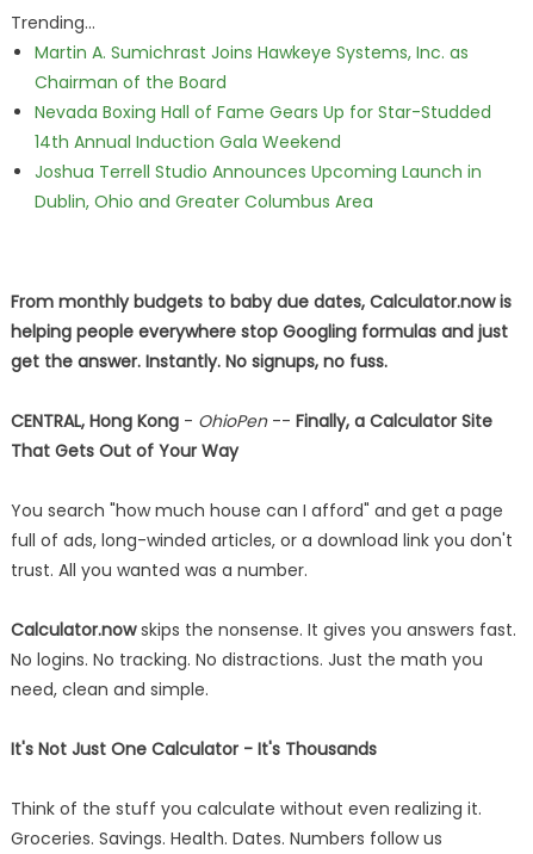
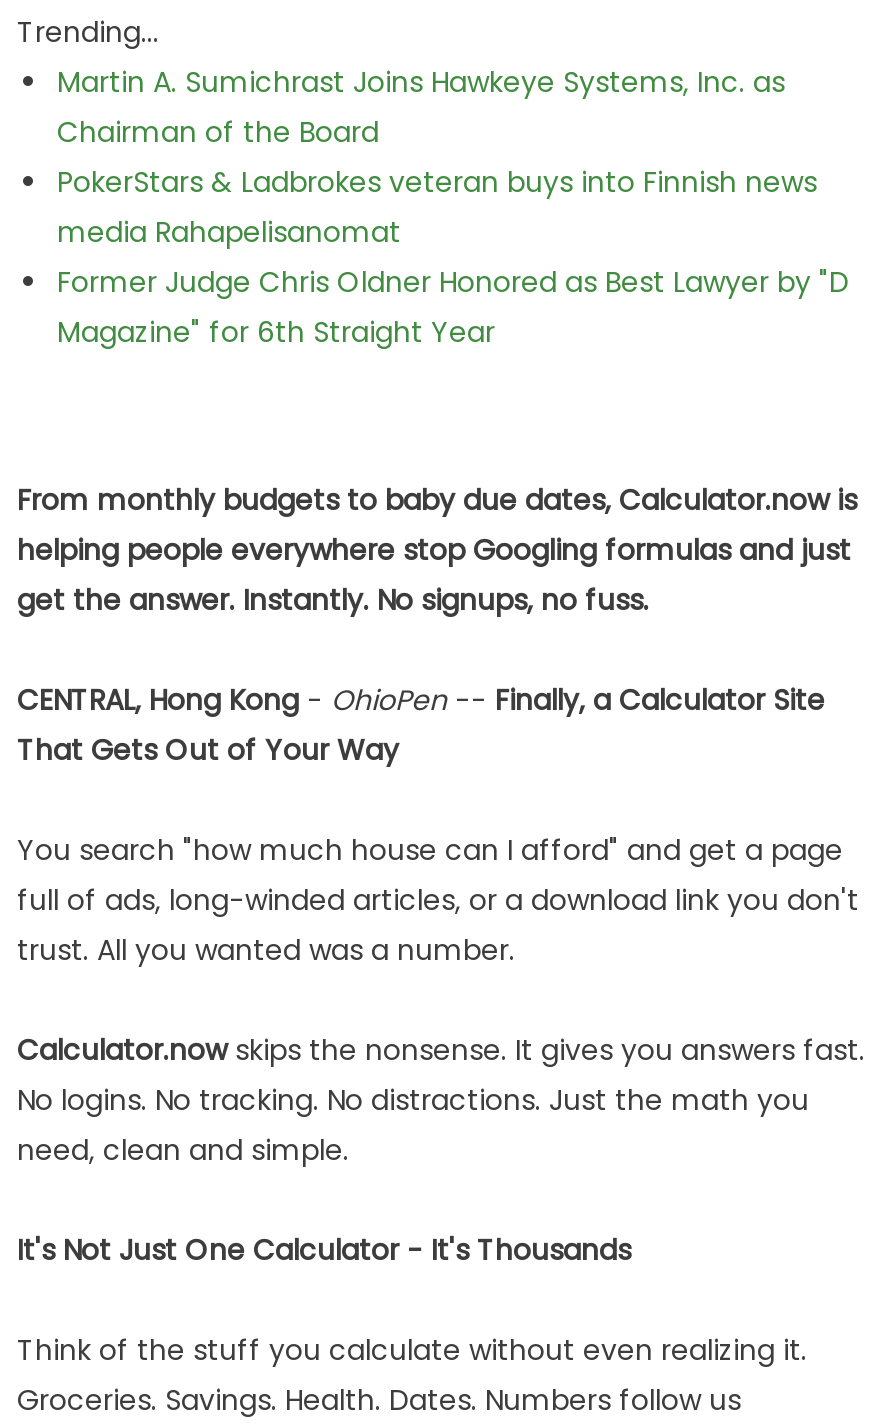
- Nevada Boxing Hall of Fame Gears Up for Star-Studded
- 14th Annual Induction Gala Weekend
- Joshua Terrell Studio Announces Upcoming Launch in
- Dublin, Ohio and Greater Columbus Area
+ PokerStars & Ladbrokes veteran buys into Finnish news
+ media Rahapelisanomat
+ Former Judge Chris Oldner Honored as Best Lawyer by "D
+ Magazine" for 6th Straight Year
